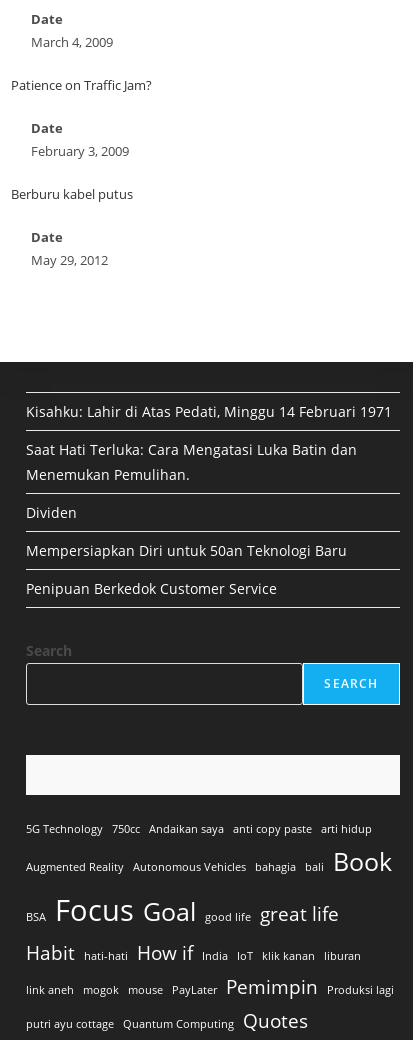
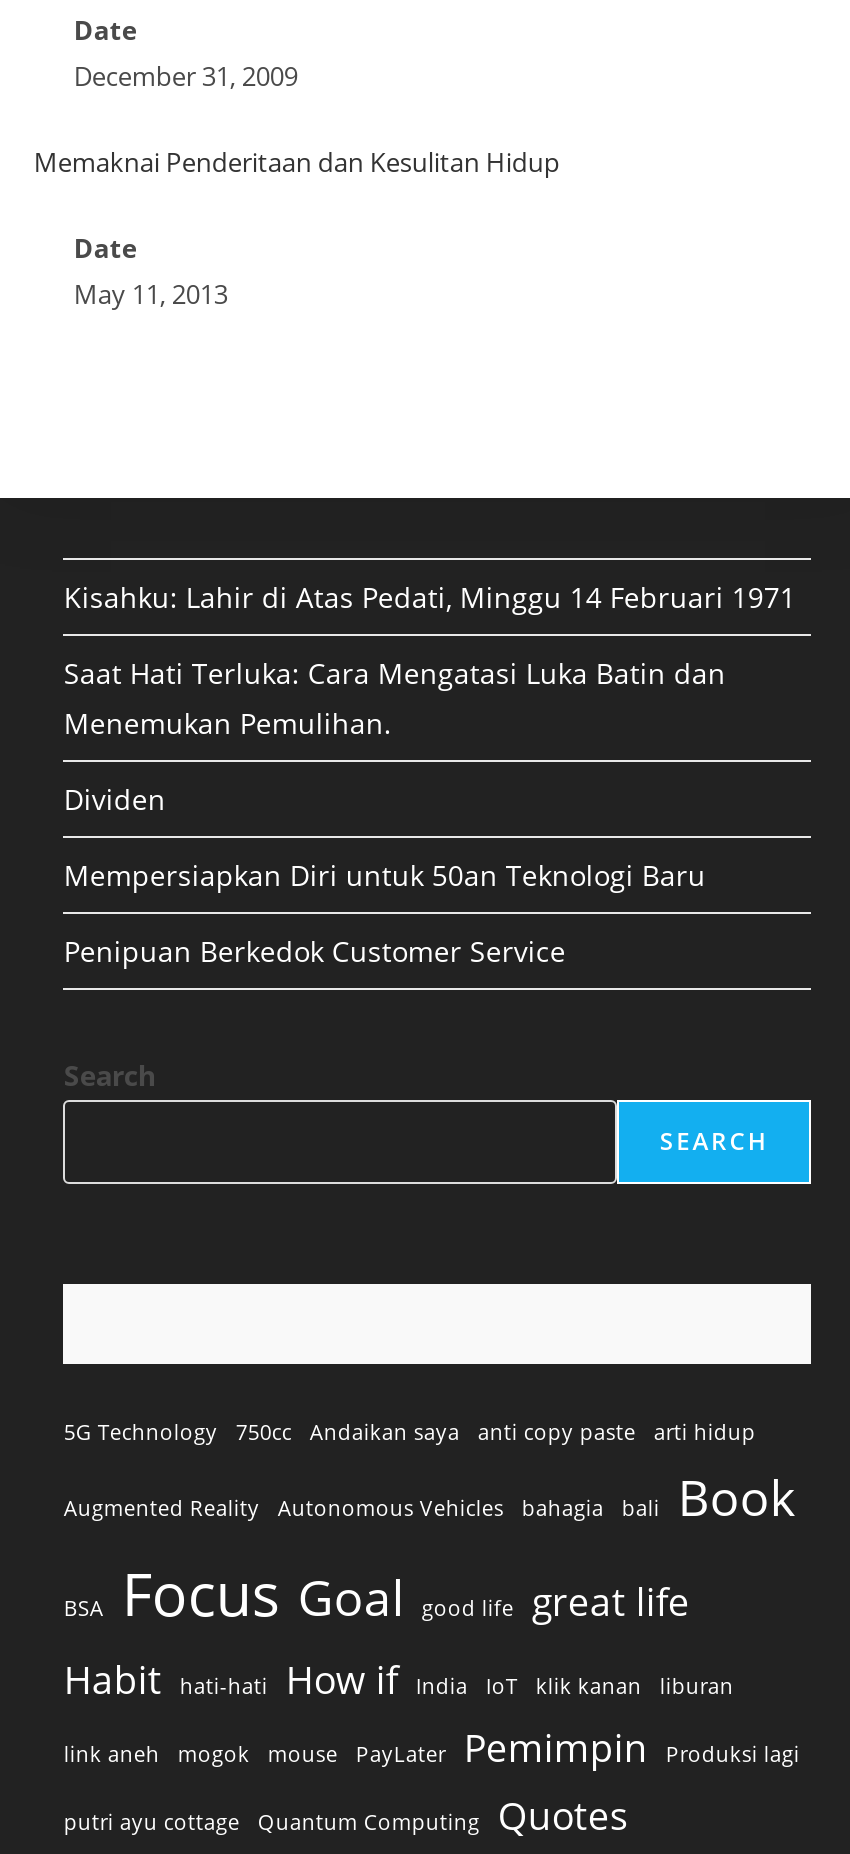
- March 4, 2009
+ December 31, 2009

- Patience on Traffic Jam?
+ Memaknai Penderitaan dan Kesulitan Hidup

- February 3, 2009
- Berburu kabel putus
- Date
- May 29, 2012
+ May 11, 2013
